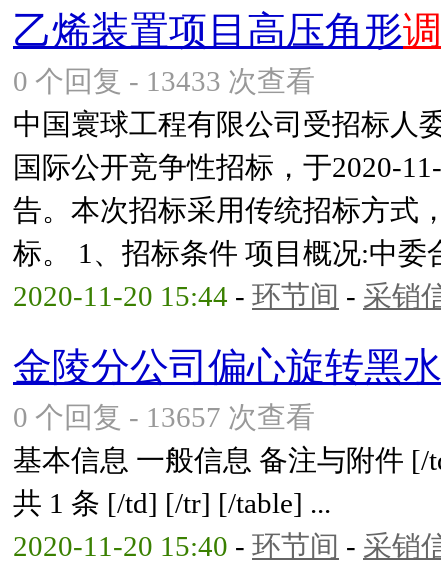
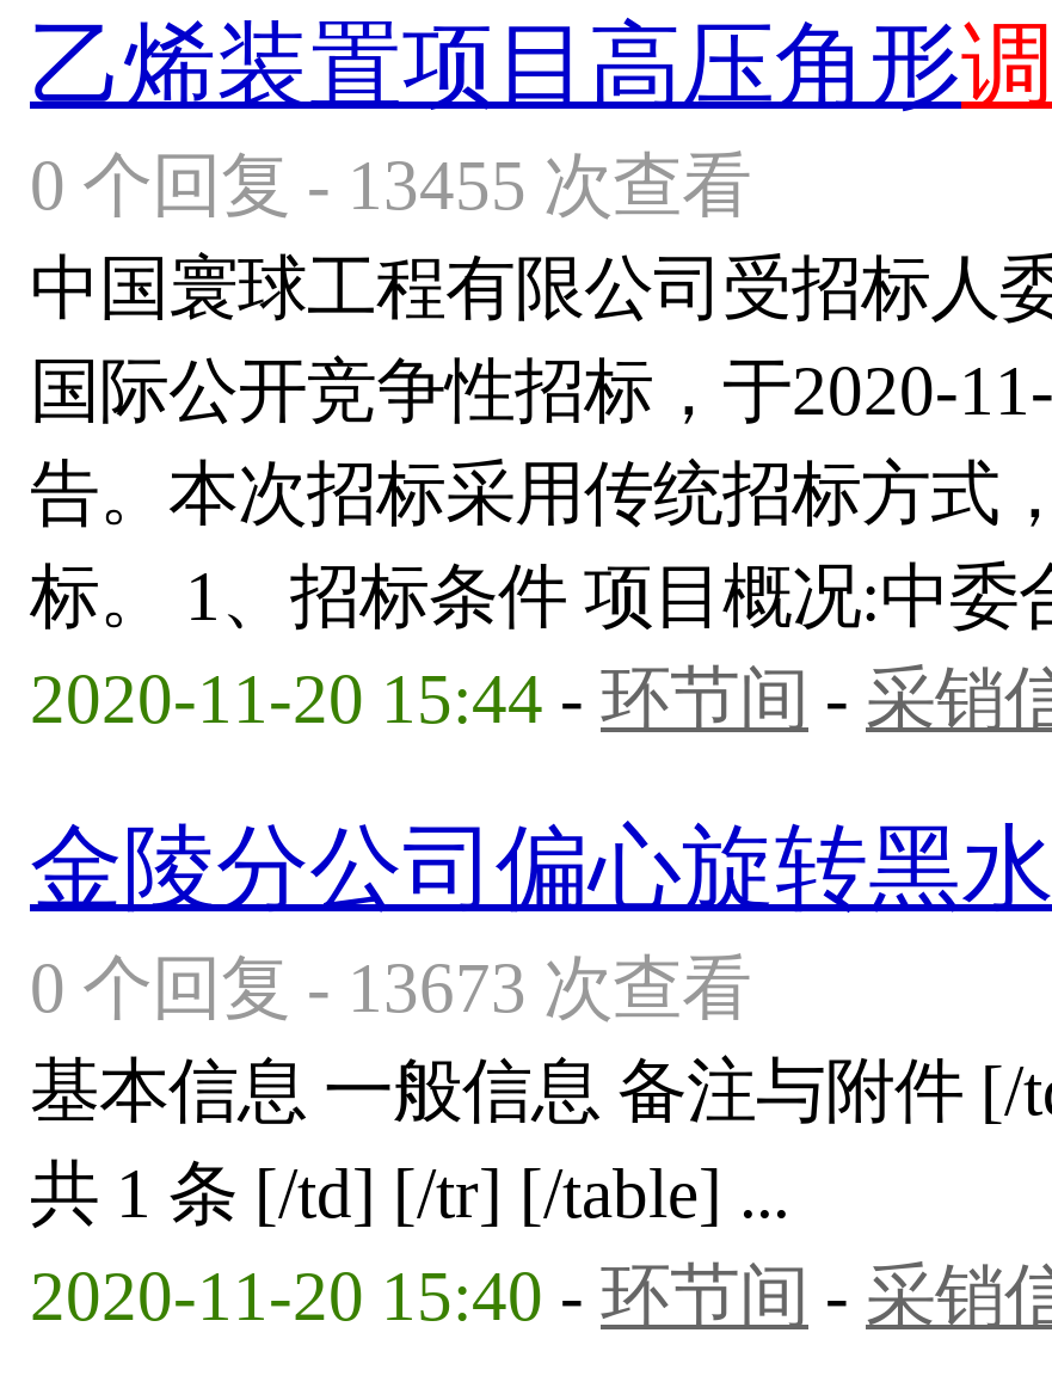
- 0 个回复 - 13433 次查看
+ 0 个回复 - 13455 次查看

- 0 个回复 - 13657 次查看
+ 0 个回复 - 13673 次查看
